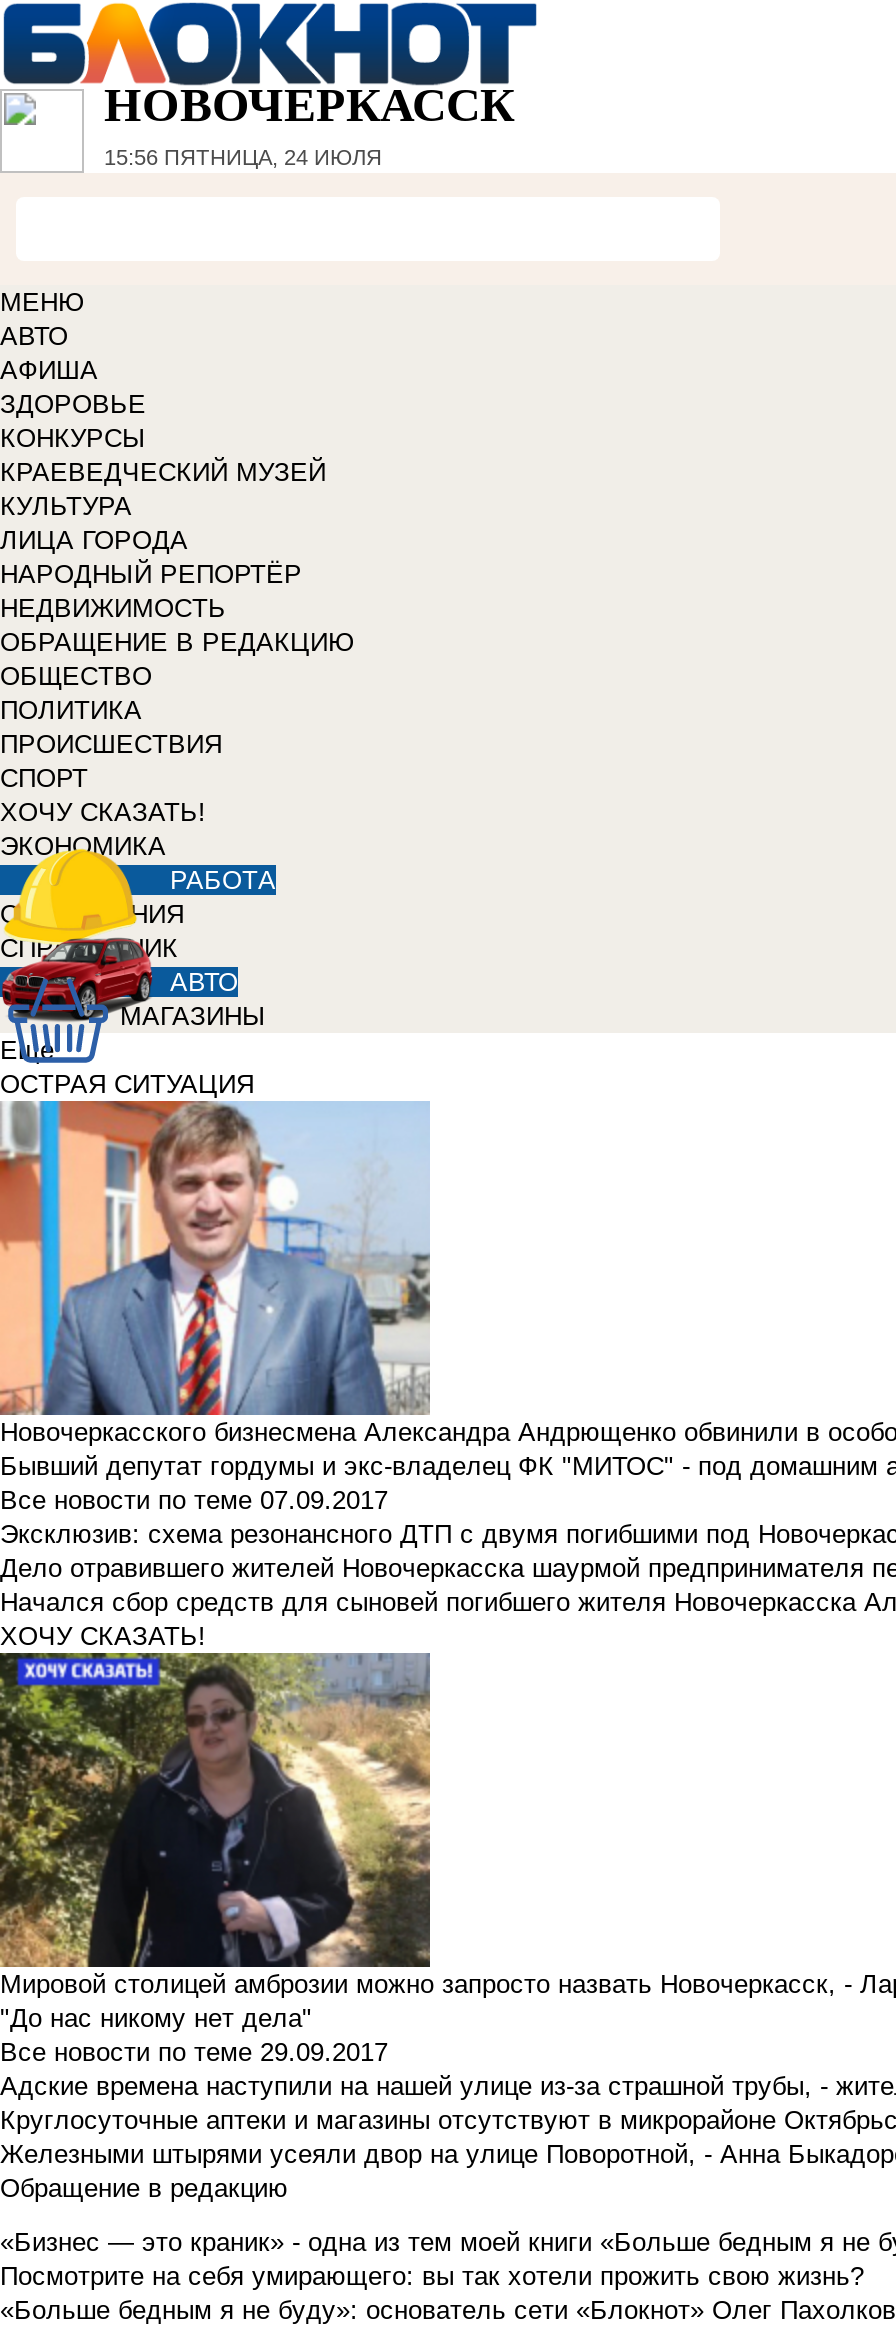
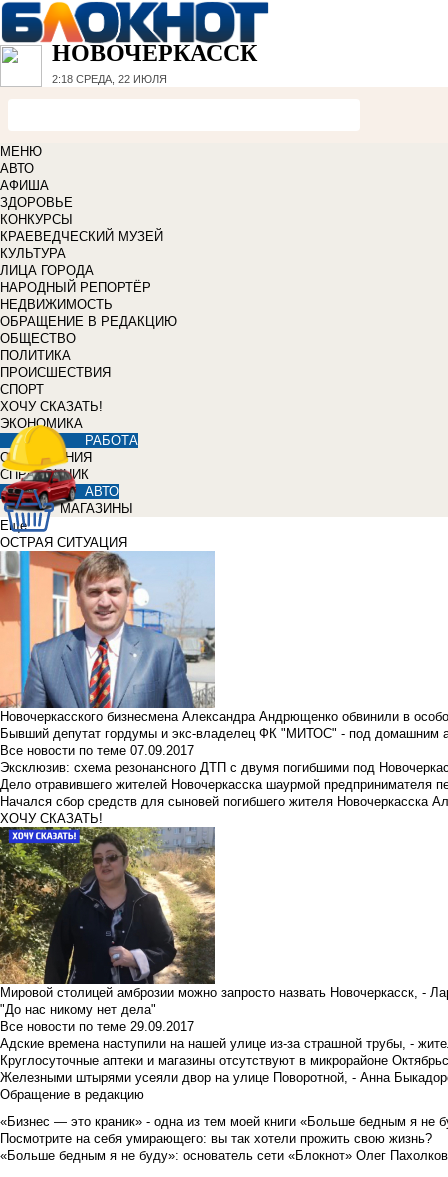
- 15:56 ПЯТНИЦА, 24 ИЮЛЯ
+ 2:18 СРЕДА, 22 ИЮЛЯ
